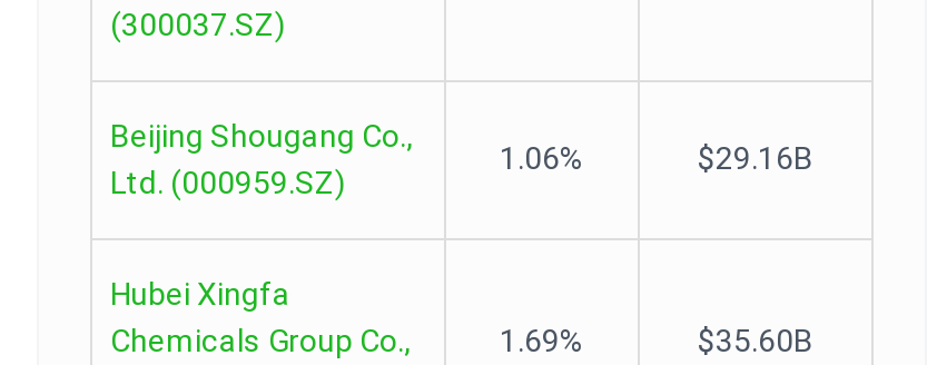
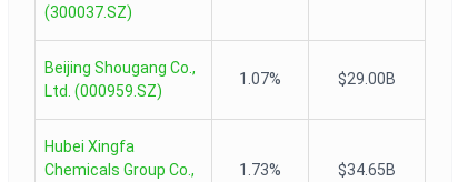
- 1.06%
- $29.16B
+ 1.07%
+ $29.00B

- 1.69%
- $35.60B
+ 1.73%
+ $34.65B
